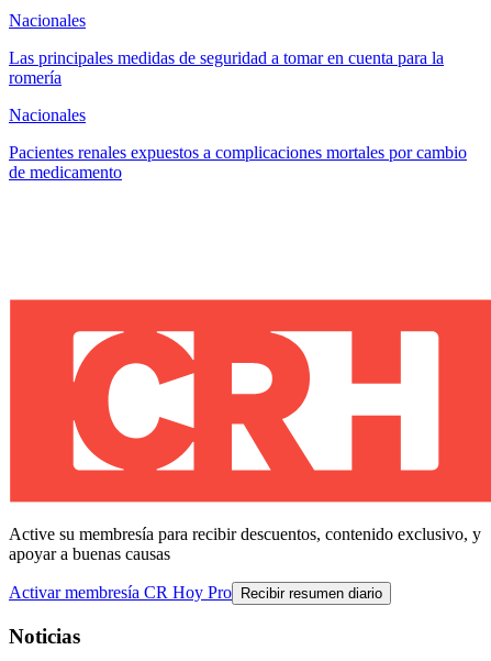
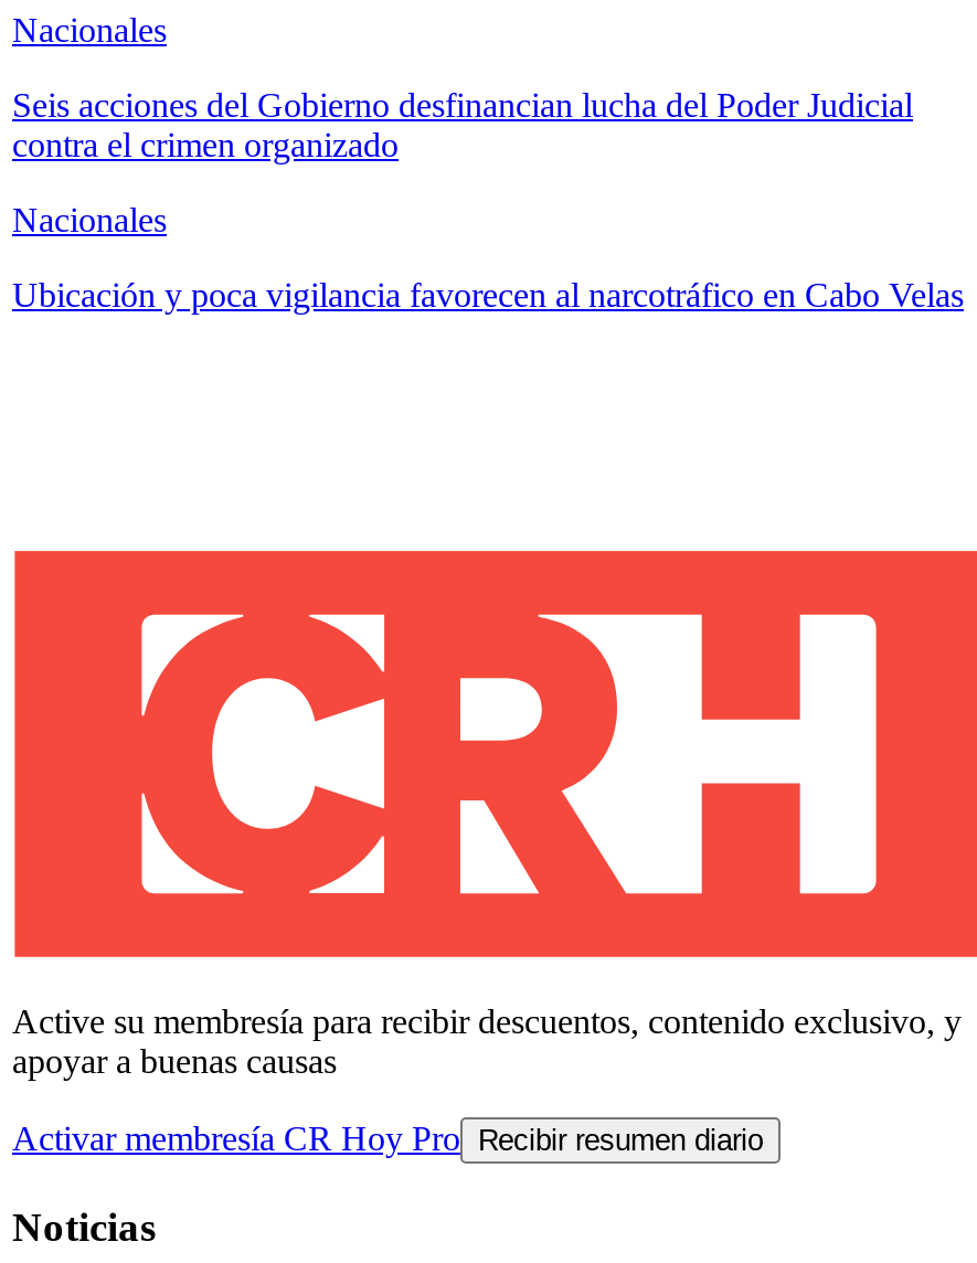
- Las principales medidas de seguridad a tomar en cuenta para la
- romería
+ Seis acciones del Gobierno desfinancian lucha del Poder Judicial
+ contra el crimen organizado

- Pacientes renales expuestos a complicaciones mortales por cambio
- de medicamento
+ Ubicación y poca vigilancia favorecen al narcotráfico en Cabo Velas
